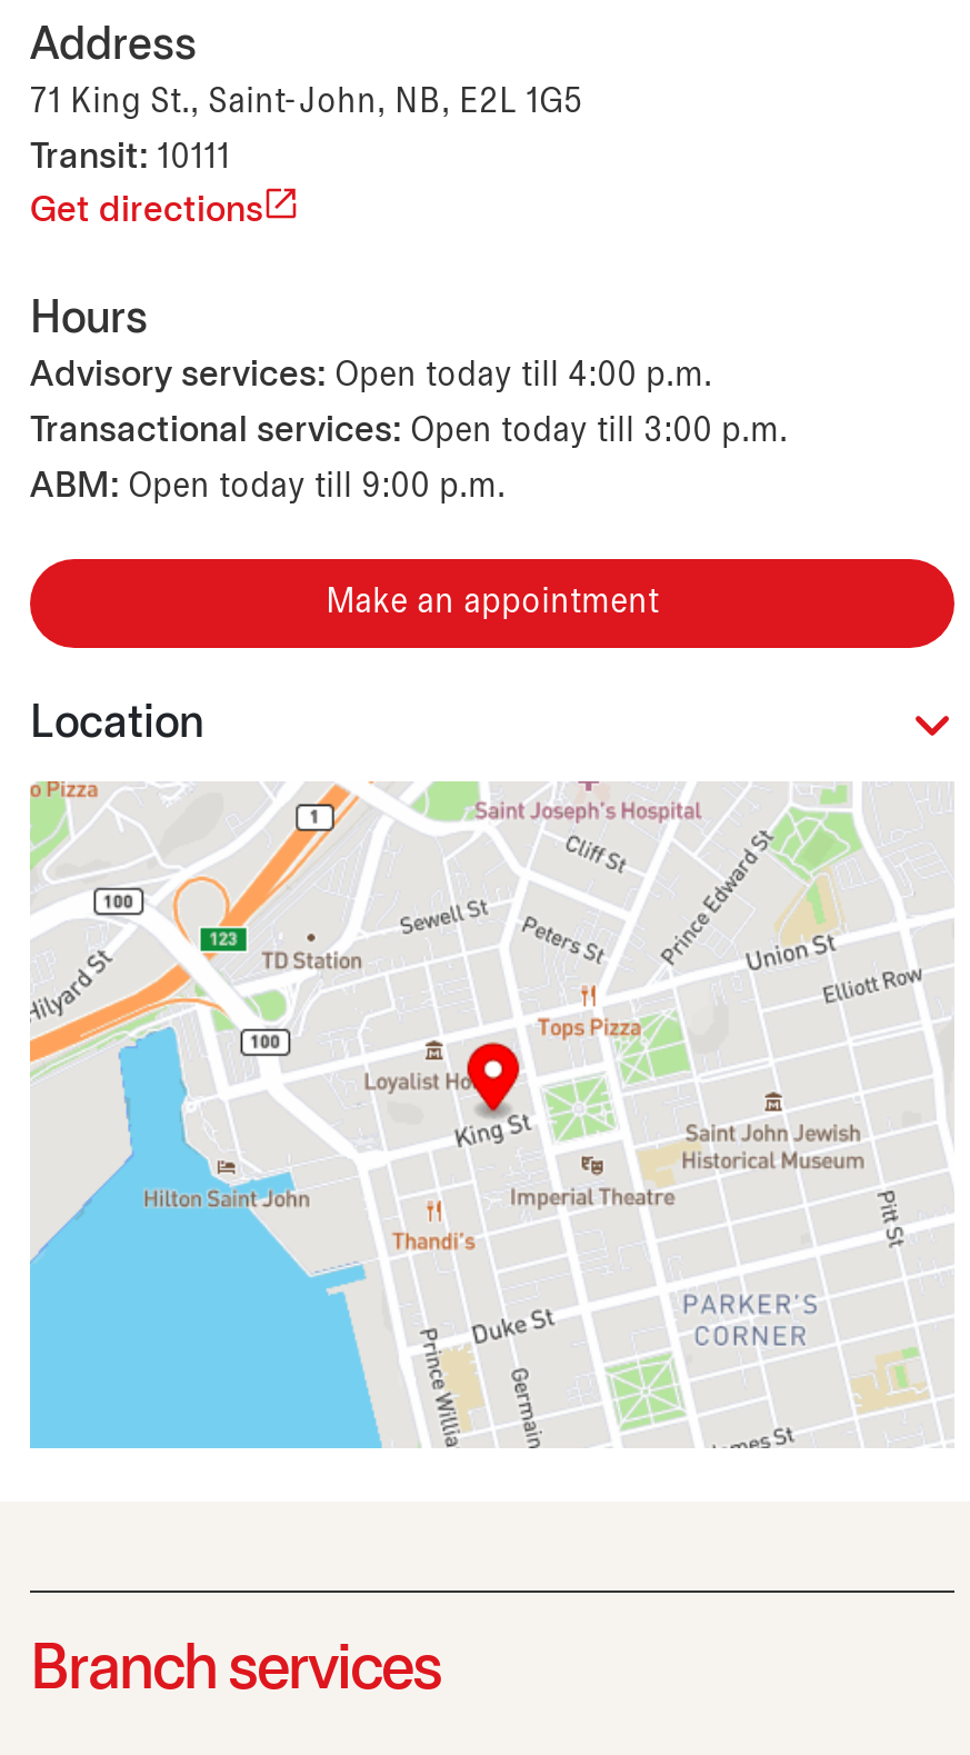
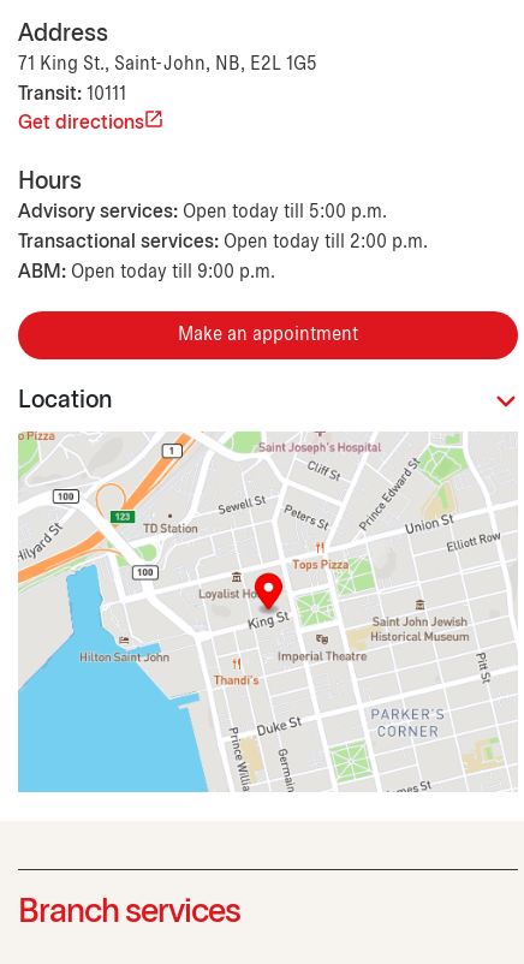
- Advisory services: Open today till 4:00 p.m.
+ Advisory services: Open today till 5:00 p.m.

- Transactional services: Open today till 3:00 p.m.
+ Transactional services: Open today till 2:00 p.m.
